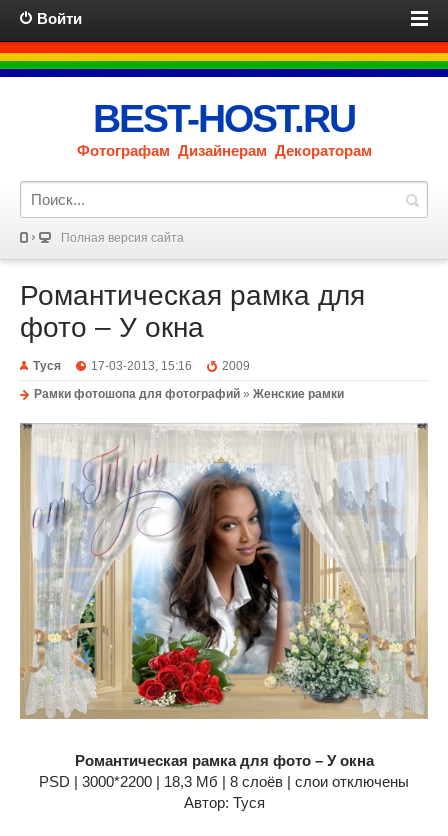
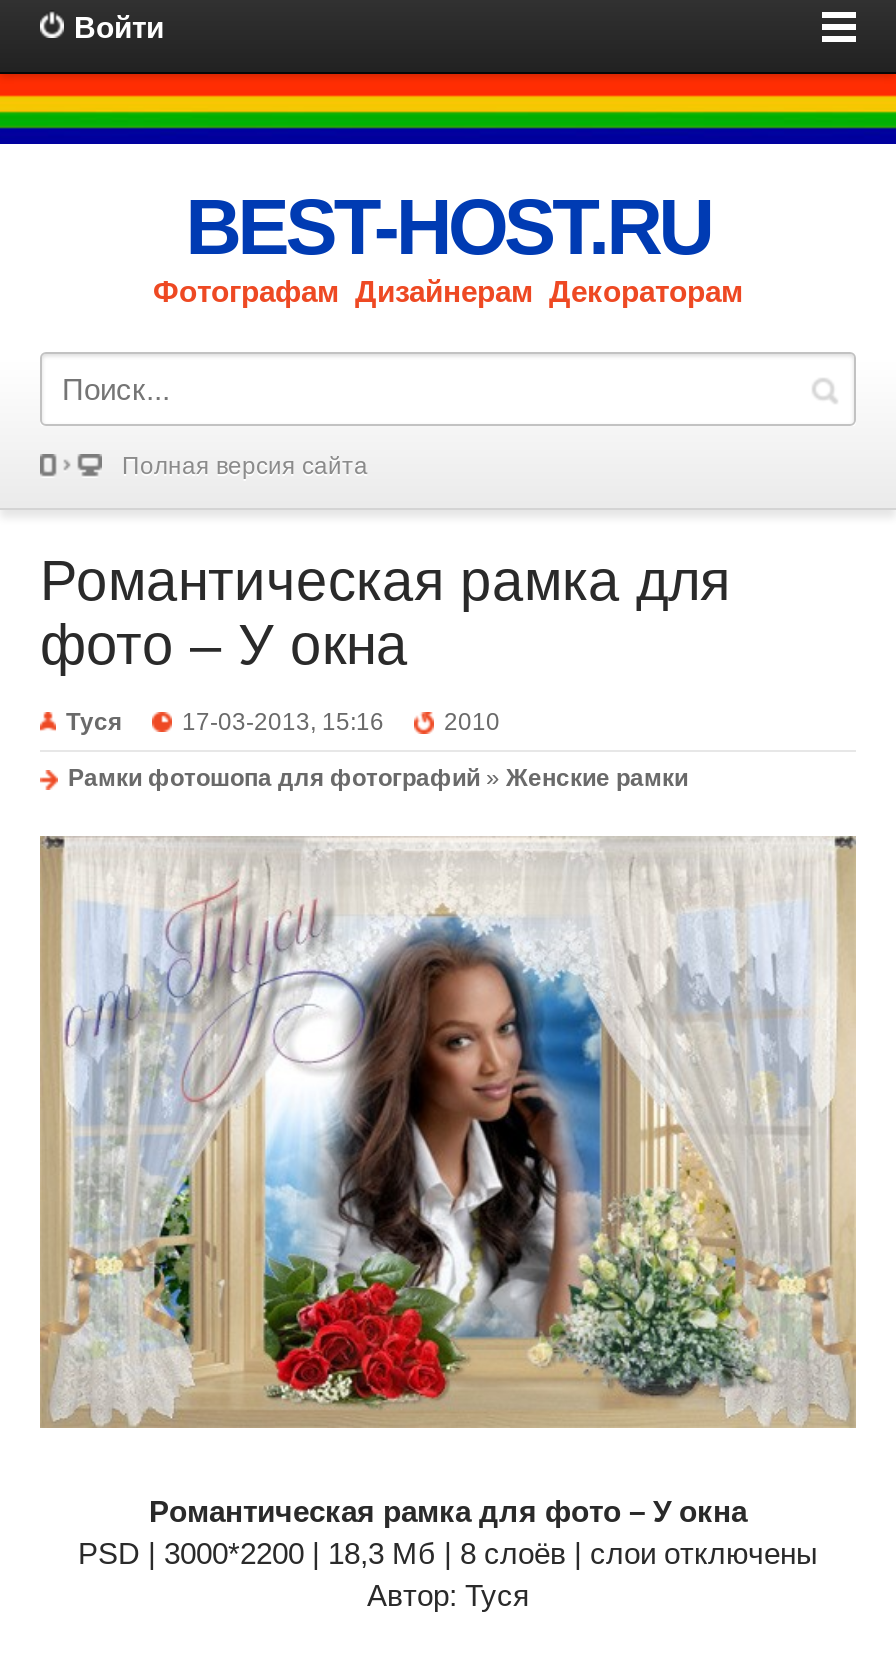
- 2009
+ 2010
